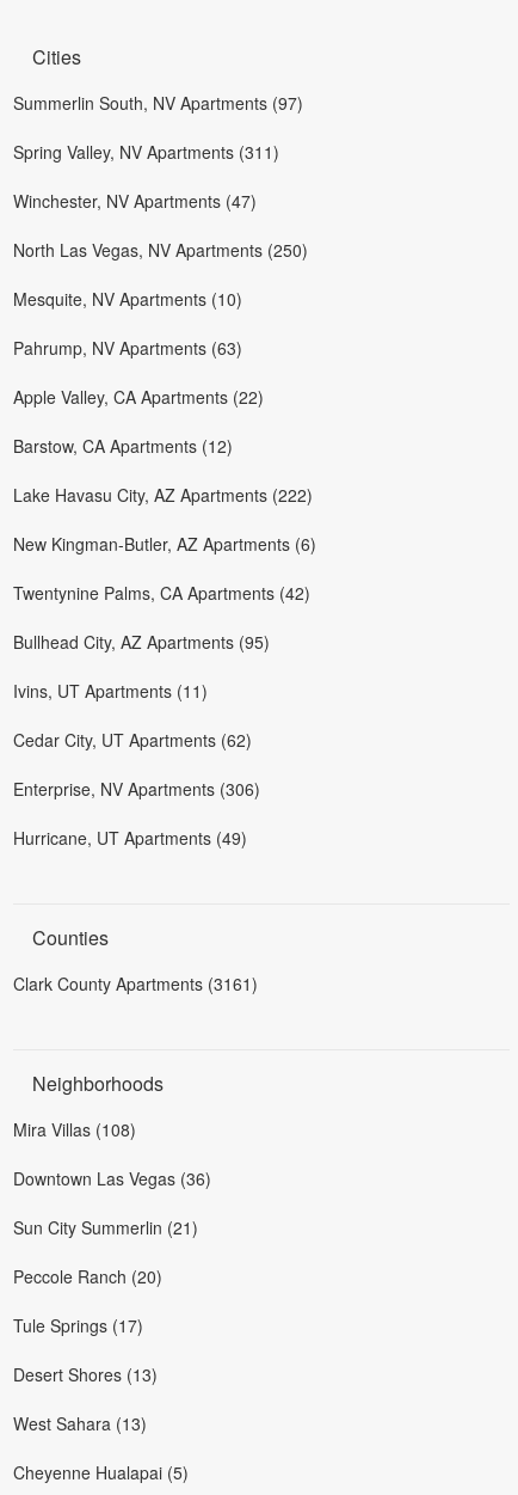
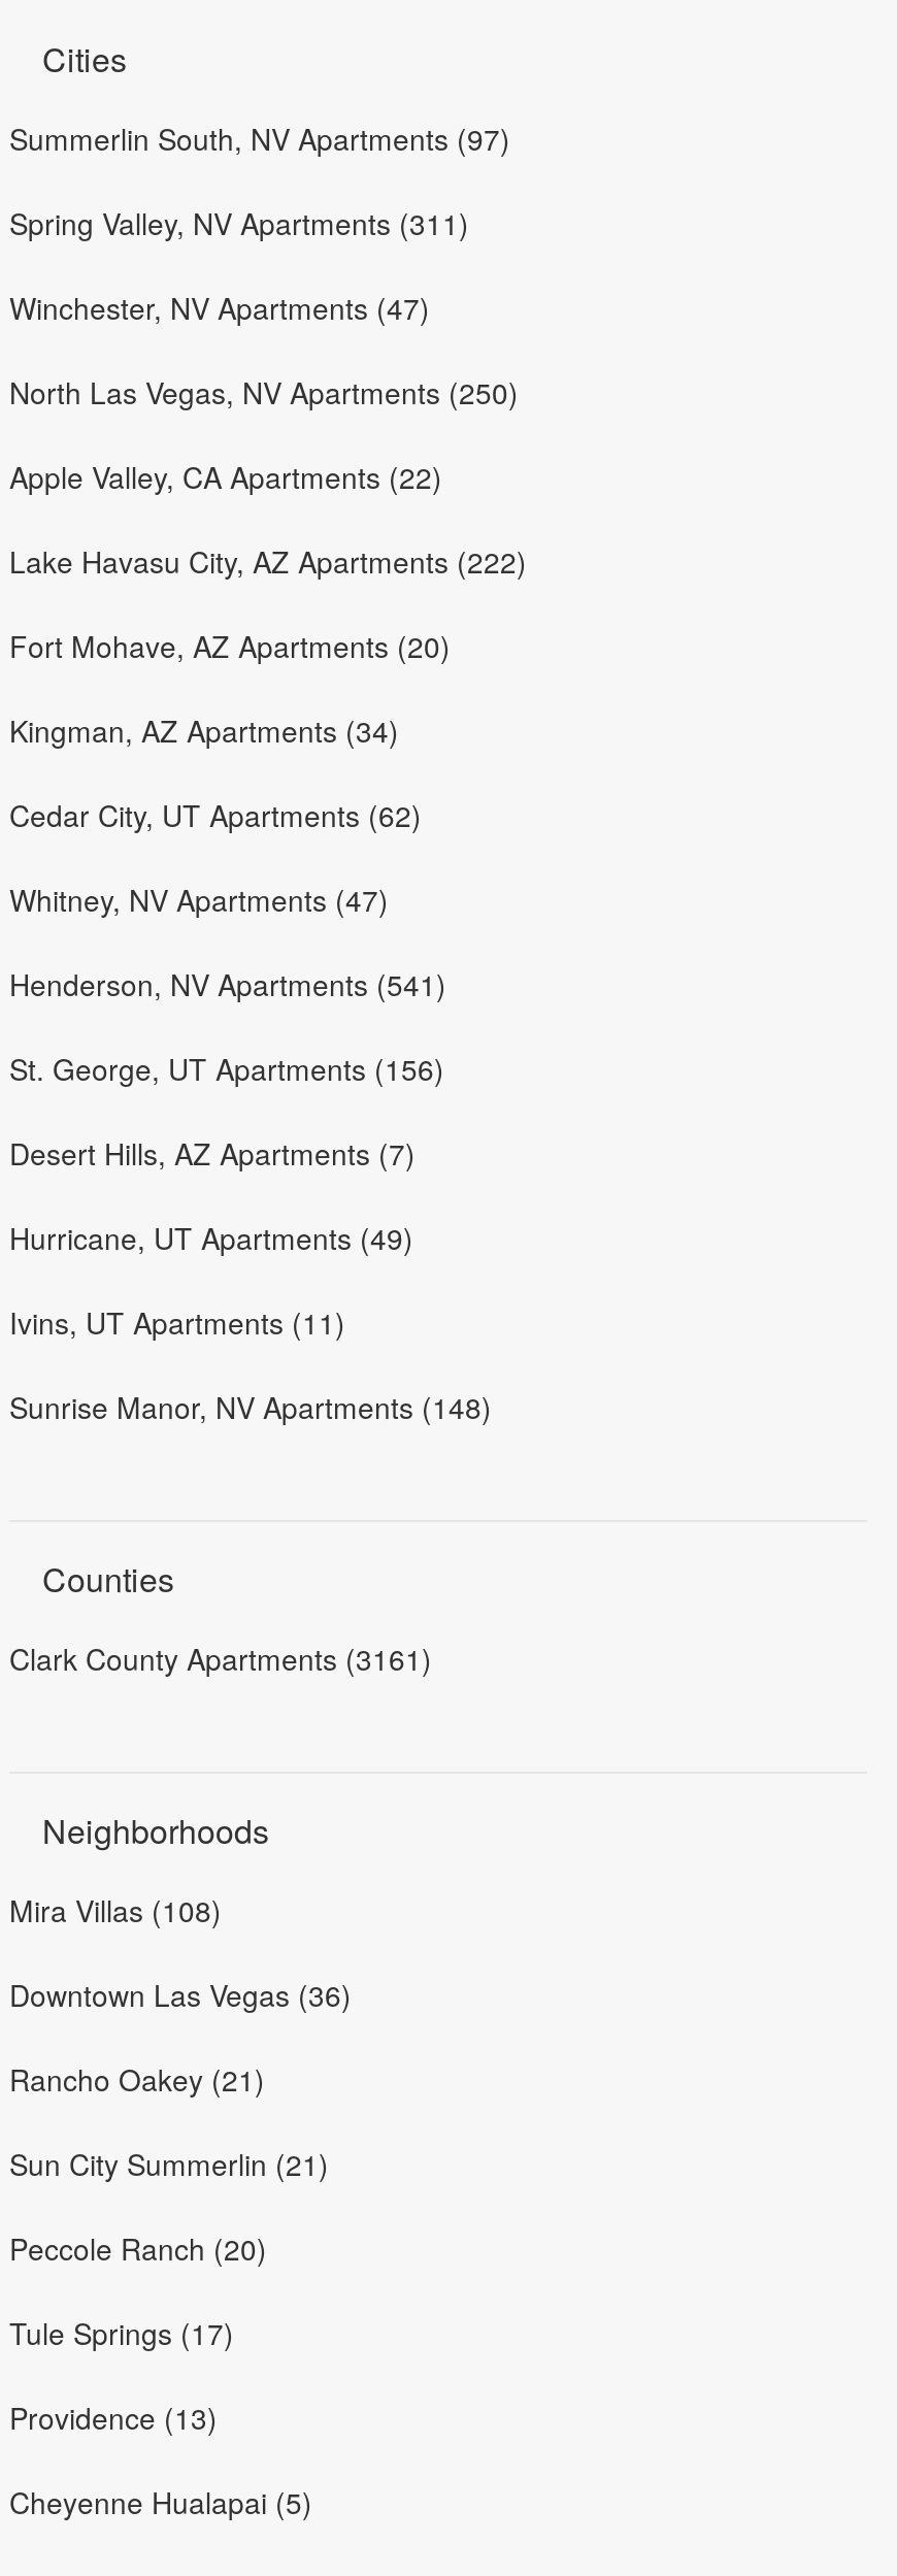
- Mesquite, NV Apartments (10)
- Pahrump, NV Apartments (63)

moved up: Apple Valley, CA Apartments (22)

- Barstow, CA Apartments (12)

moved up: Lake Havasu City, AZ Apartments (222)

- New Kingman-Butler, AZ Apartments (6)
- Twentynine Palms, CA Apartments (42)
- Bullhead City, AZ Apartments (95)
+ Fort Mohave, AZ Apartments (20)
+ Kingman, AZ Apartments (34)
+ Whitney, NV Apartments (47)
+ Henderson, NV Apartments (541)
+ St. George, UT Apartments (156)
+ Desert Hills, AZ Apartments (7)

moved down: Ivins, UT Apartments (11)

moved up: Cedar City, UT Apartments (62)

- Enterprise, NV Apartments (306)
+ Sunrise Manor, NV Apartments (148)

moved up: Hurricane, UT Apartments (49)

+ Rancho Oakey (21)

moved down: Sun City Summerlin (21) | Peccole Ranch (20) | Tule Springs (17)

- Desert Shores (13)
- West Sahara (13)
+ Providence (13)
